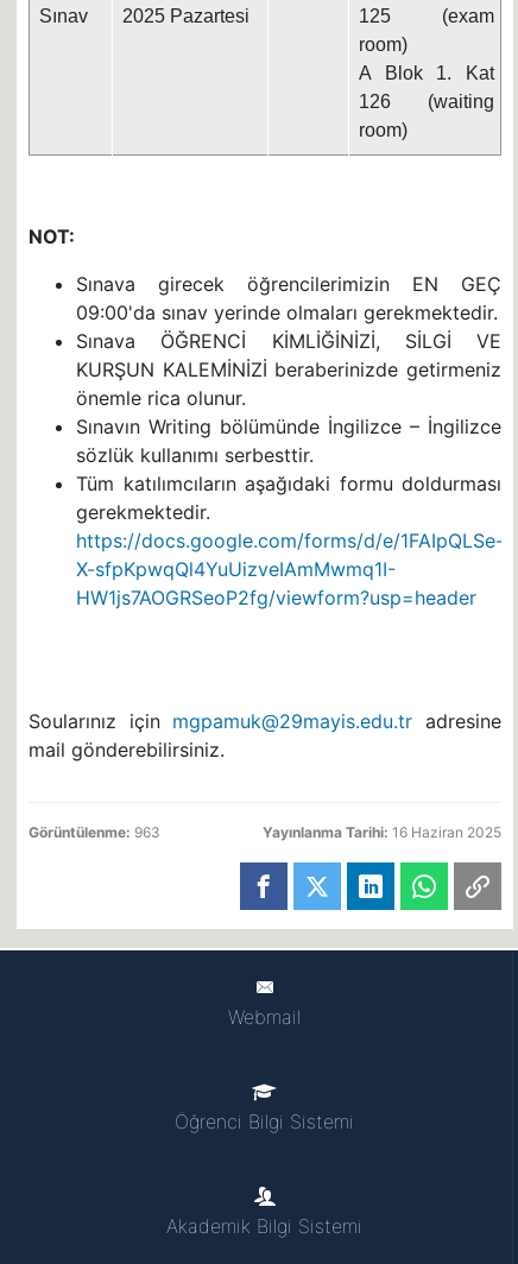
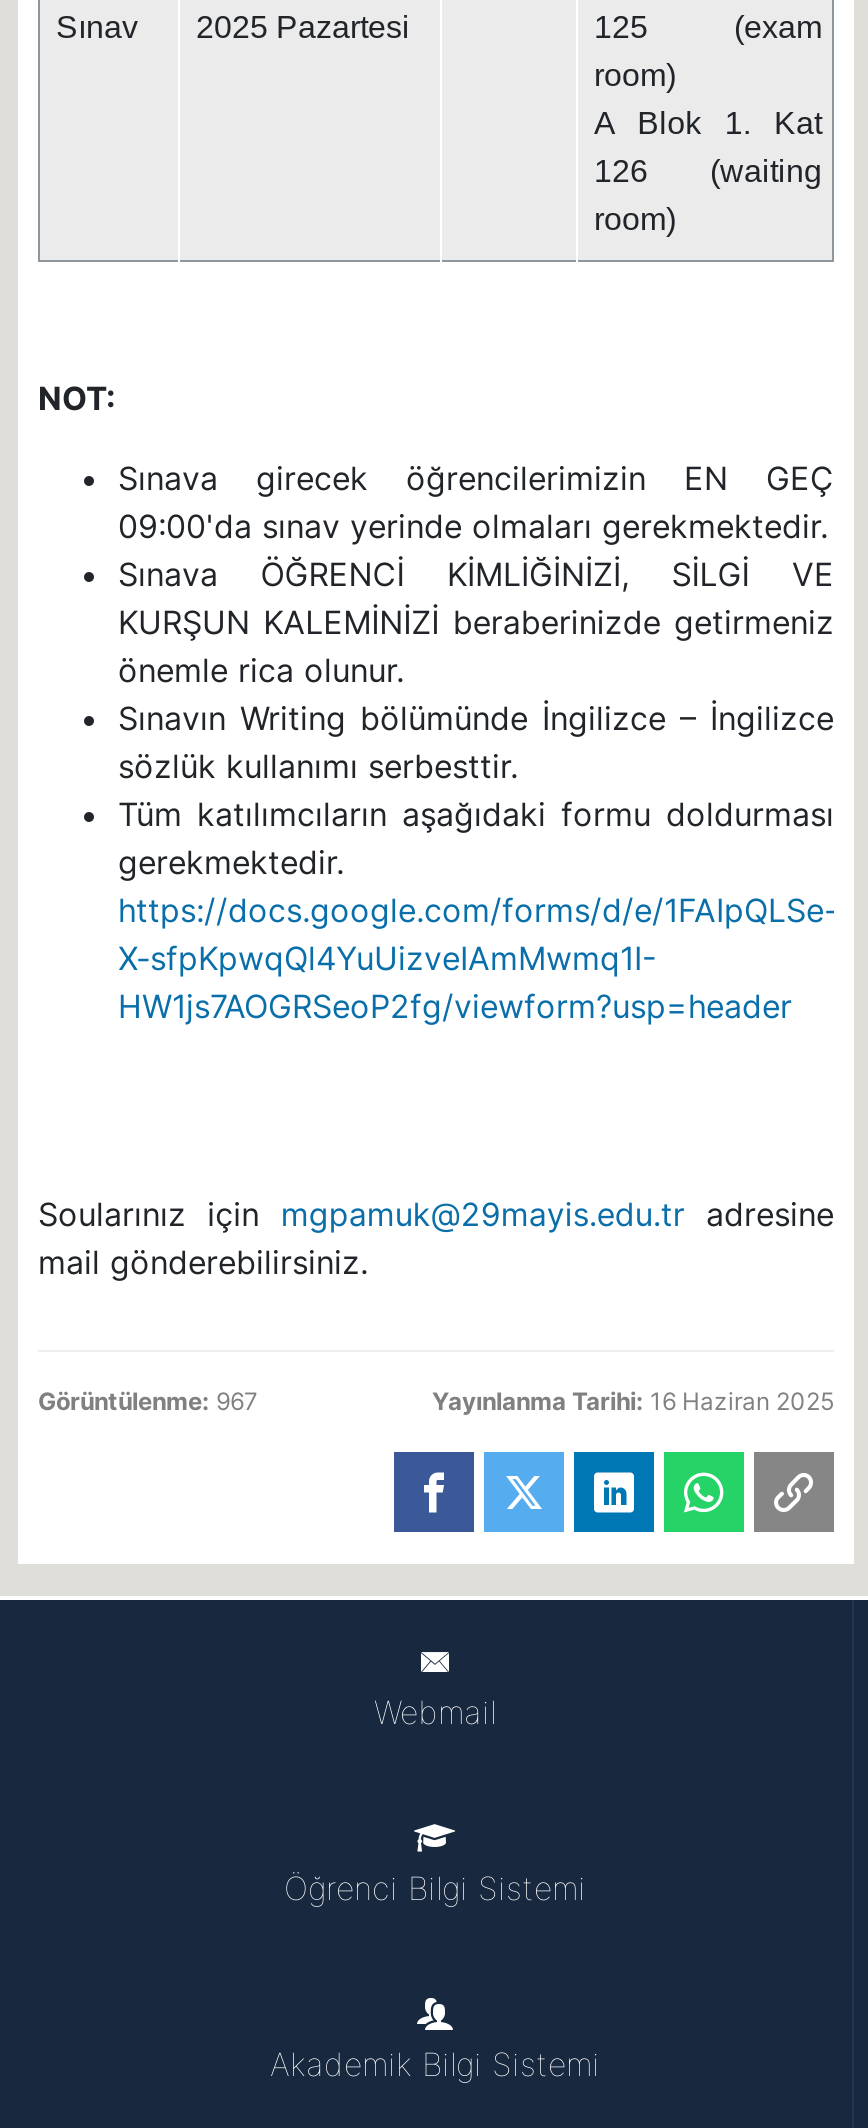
- Görüntülenme: 963
+ Görüntülenme: 967
